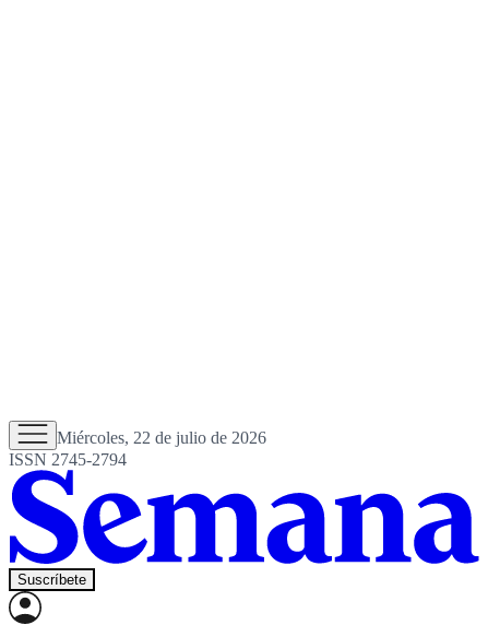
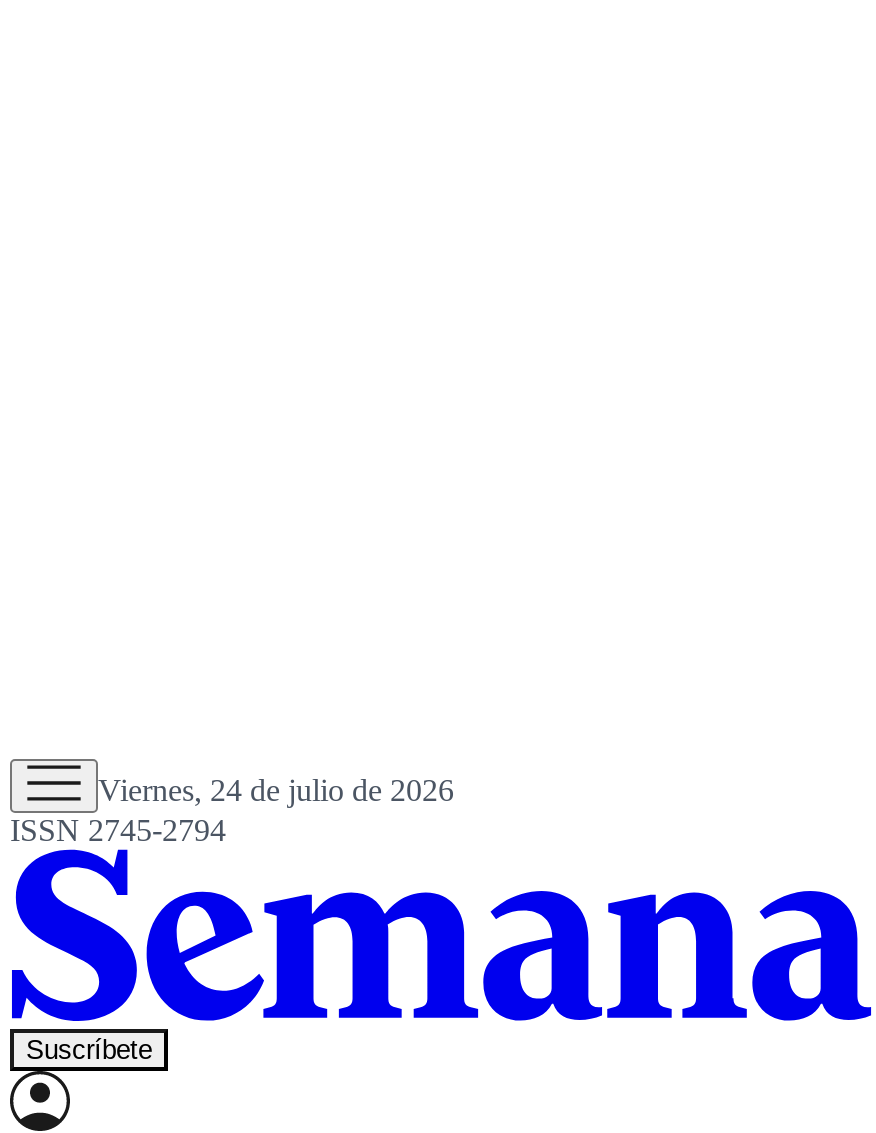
- Miércoles, 22 de julio de 2026
+ Viernes, 24 de julio de 2026
